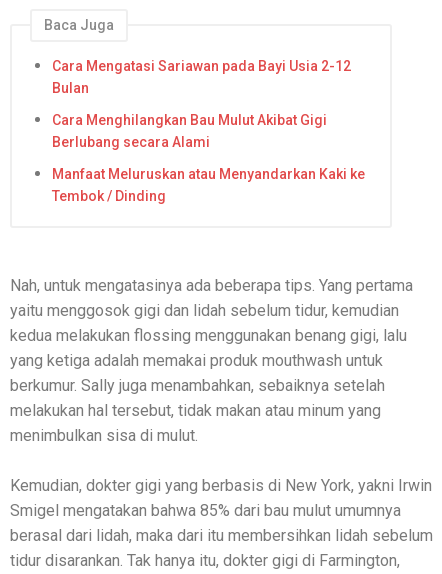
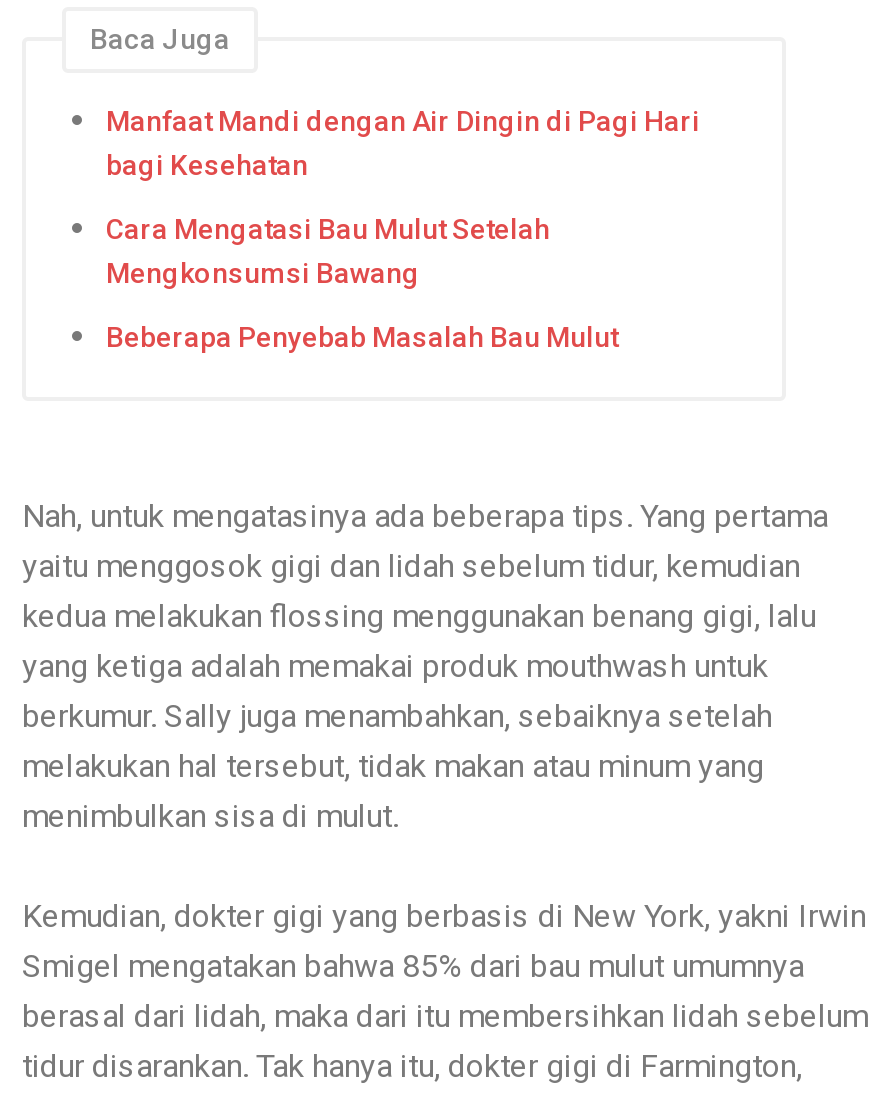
- Cara Mengatasi Sariawan pada Bayi Usia 2-12
- Bulan
+ Manfaat Mandi dengan Air Dingin di Pagi Hari
+ bagi Kesehatan

- Cara Menghilangkan Bau Mulut Akibat Gigi
- Berlubang secara Alami
+ Cara Mengatasi Bau Mulut Setelah
+ Mengkonsumsi Bawang

- Manfaat Meluruskan atau Menyandarkan Kaki ke
- Tembok / Dinding
+ Beberapa Penyebab Masalah Bau Mulut
